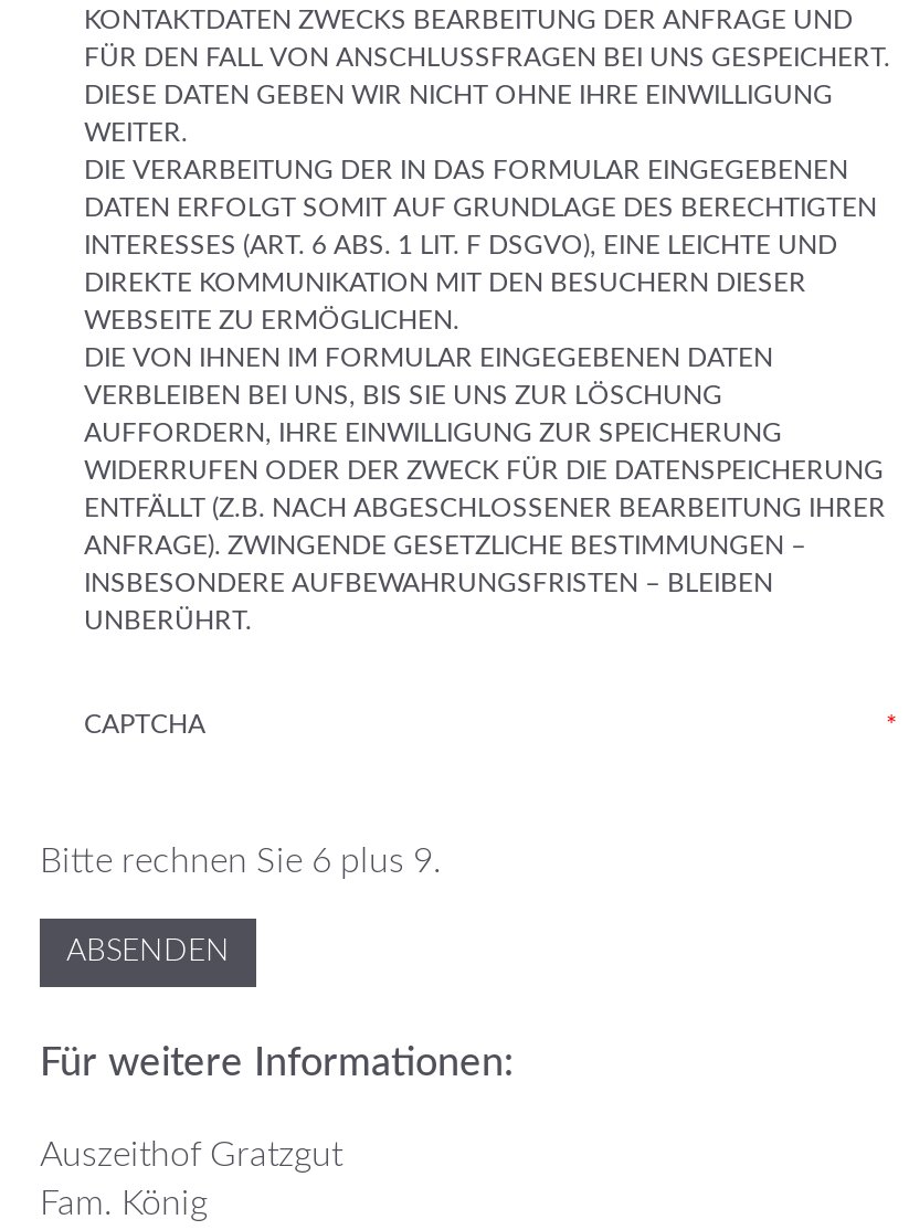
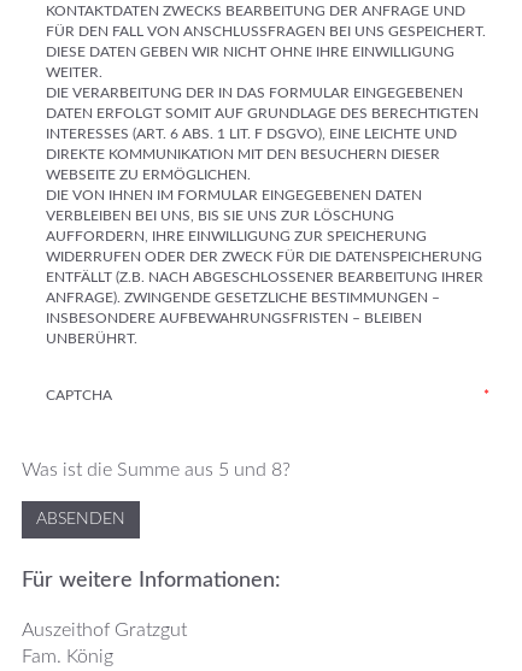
- Bitte rechnen Sie 6 plus 9.
+ Was ist die Summe aus 5 und 8?
